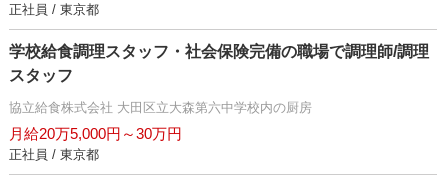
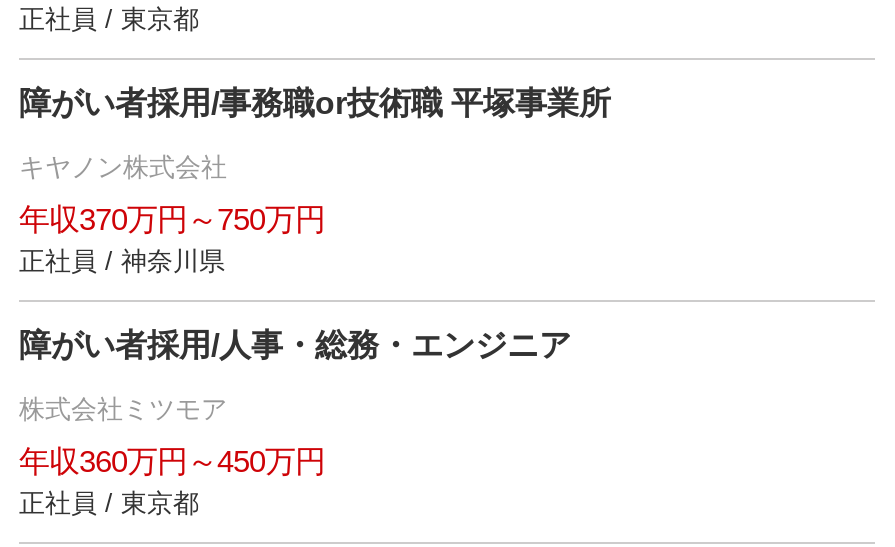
- 学校給食調理スタッフ・社会保険完備の職場で調理師/調理
- スタッフ
- 協立給食株式会社 大田区立大森第六中学校内の厨房
- 月給20万5,000円～30万円
+ 障がい者採用/事務職or技術職 平塚事業所
+ キヤノン株式会社
+ 年収370万円～750万円
+ 正社員 / 神奈川県
+ 障がい者採用/人事・総務・エンジニア
+ 株式会社ミツモア
+ 年収360万円～450万円
